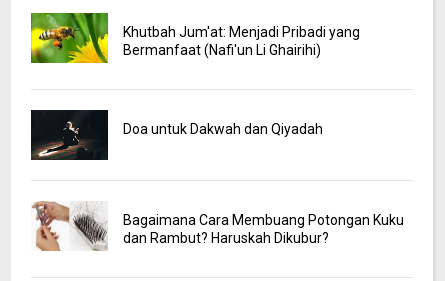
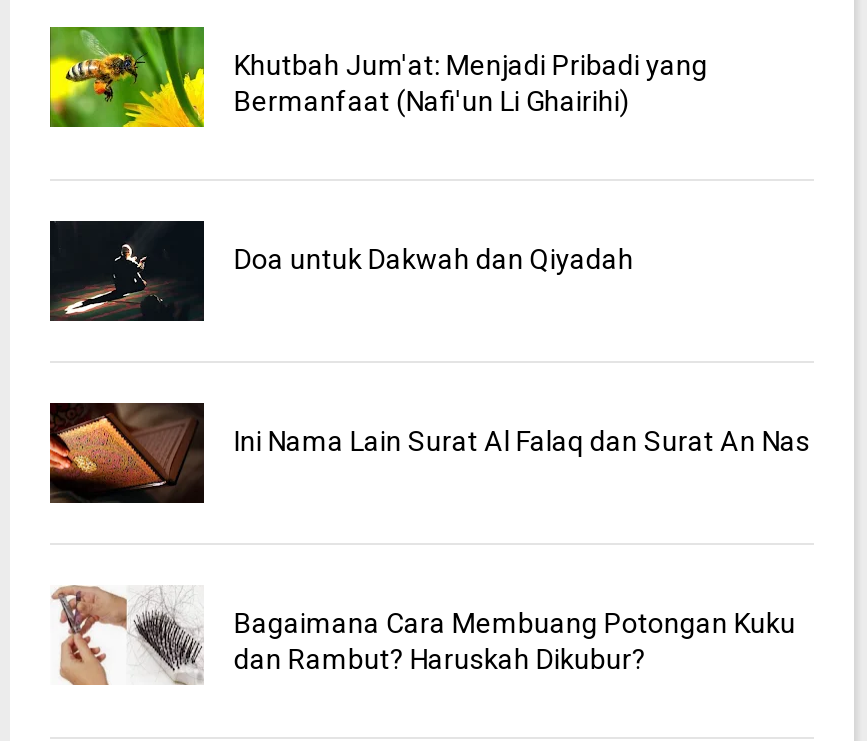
+ [image]
+ Ini Nama Lain Surat Al Falaq dan Surat An Nas
